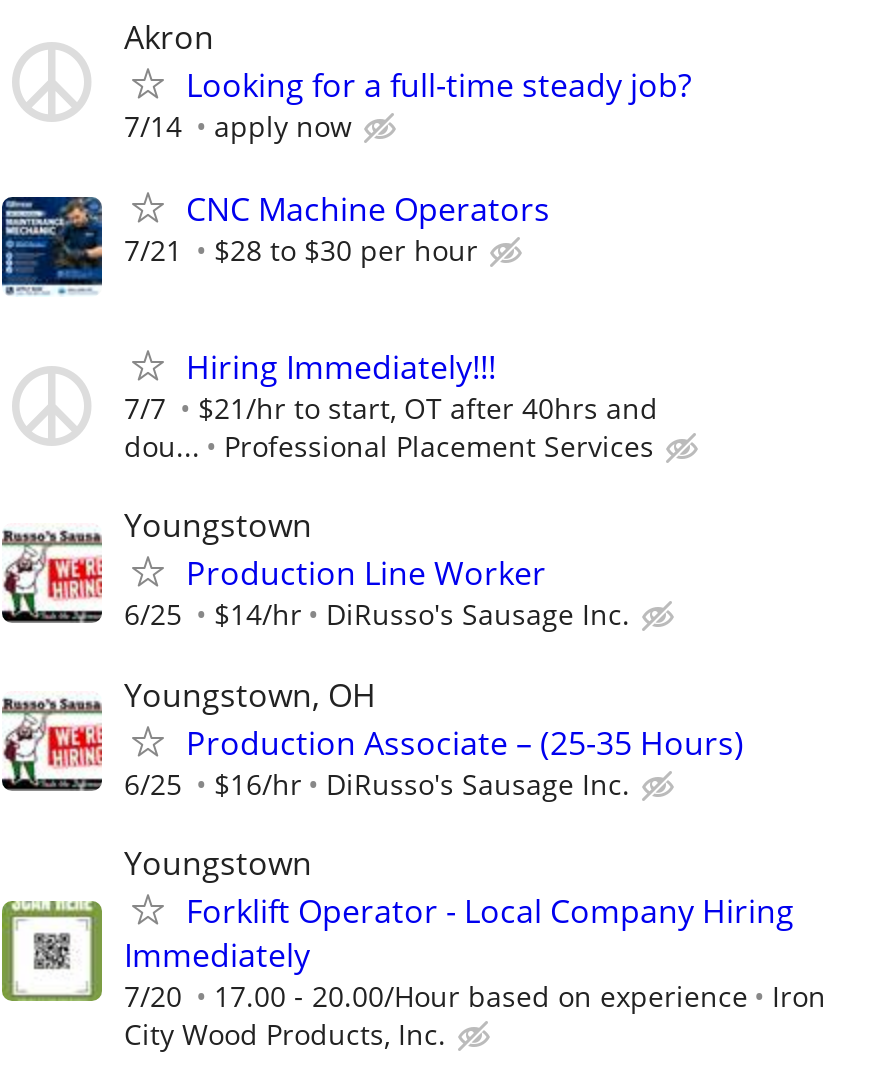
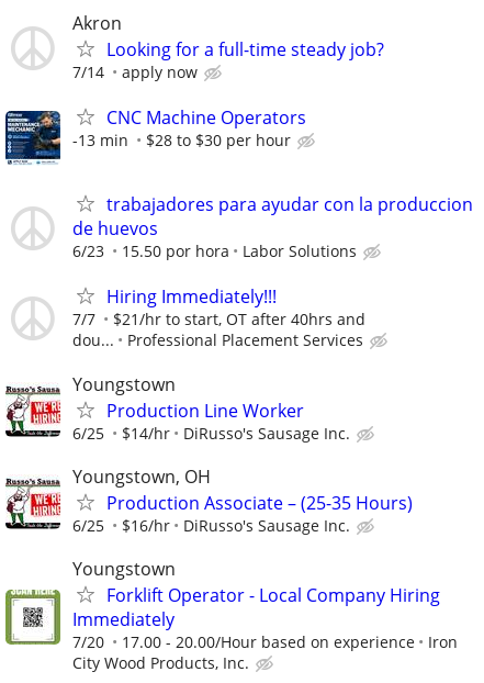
- 7/21 $28 to $30 per hour
+ -13 min $28 to $30 per hour

+ trabajadores para ayudar con la produccion
+ de huevos
+ 6/23
+ 15.50 por hora
+ Labor Solutions
